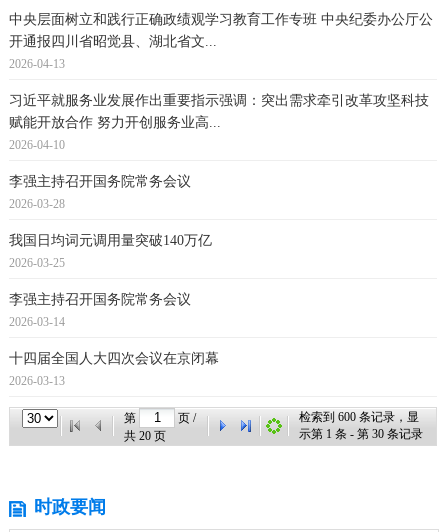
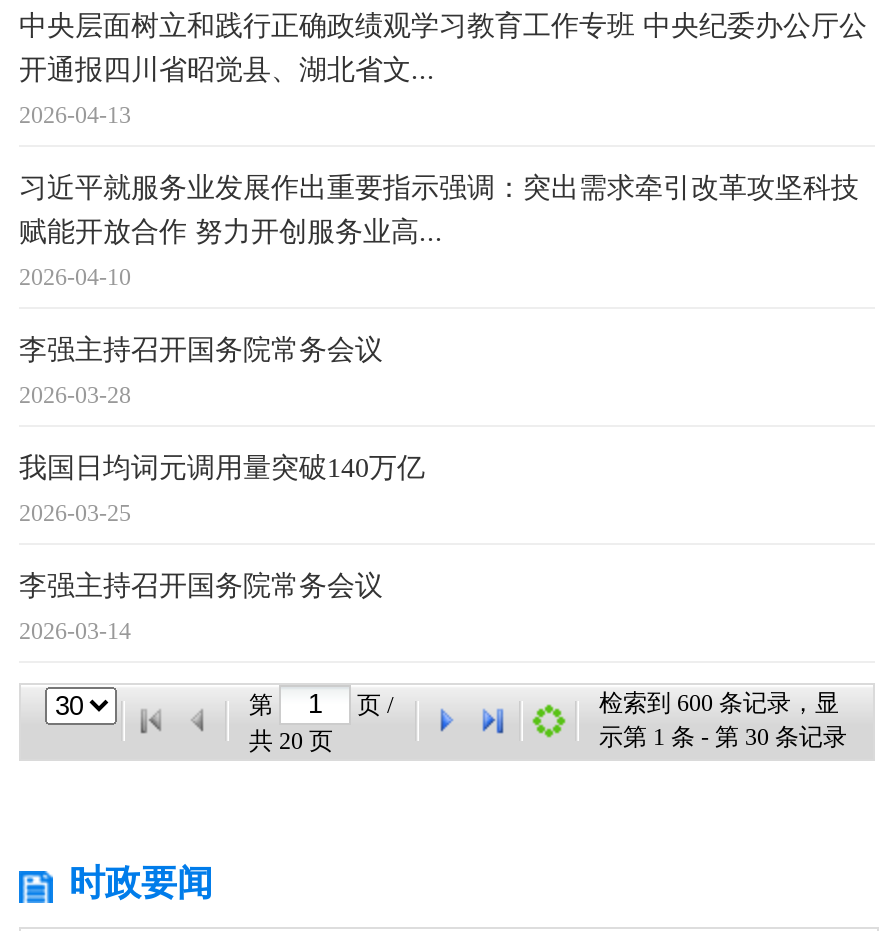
- 十四届全国人大四次会议在京闭幕
- 2026-03-13
